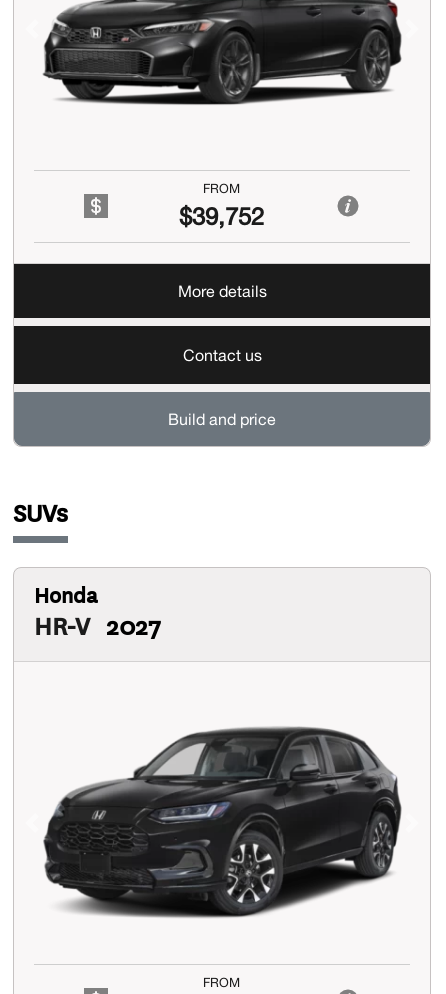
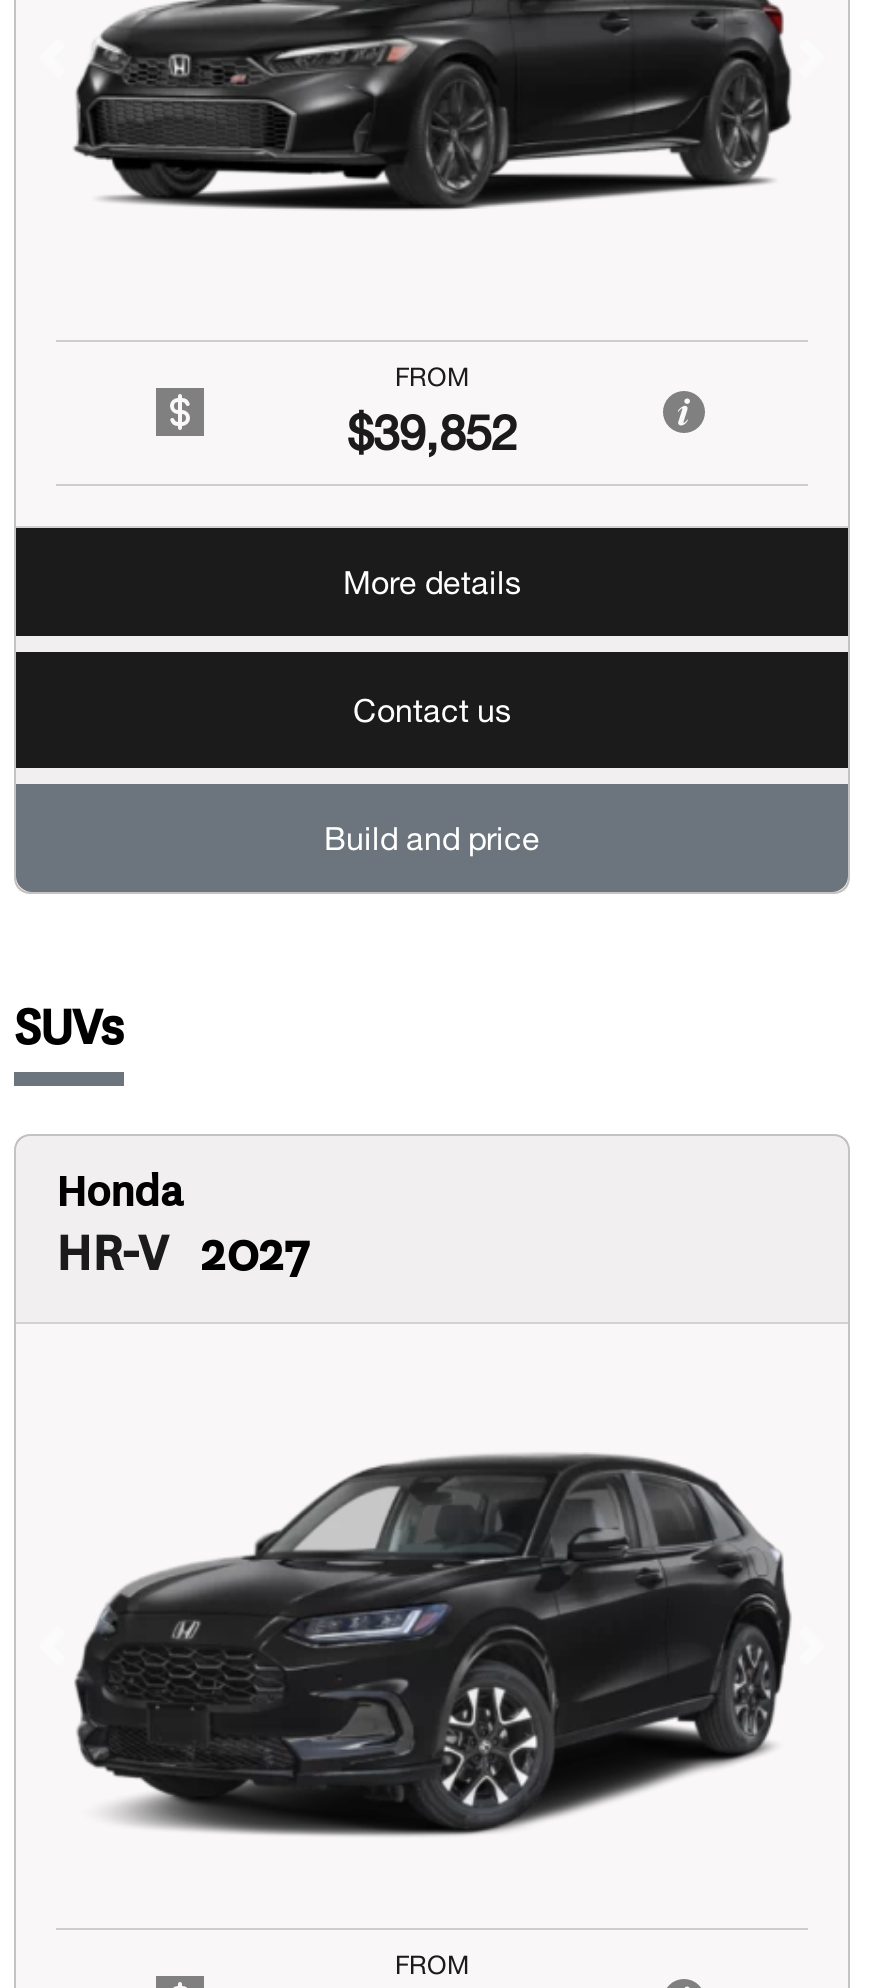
- $39,752
+ $39,852
